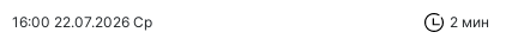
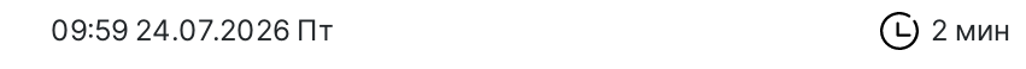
- 16:00 22.07.2026 Ср
+ 09:59 24.07.2026 Пт
